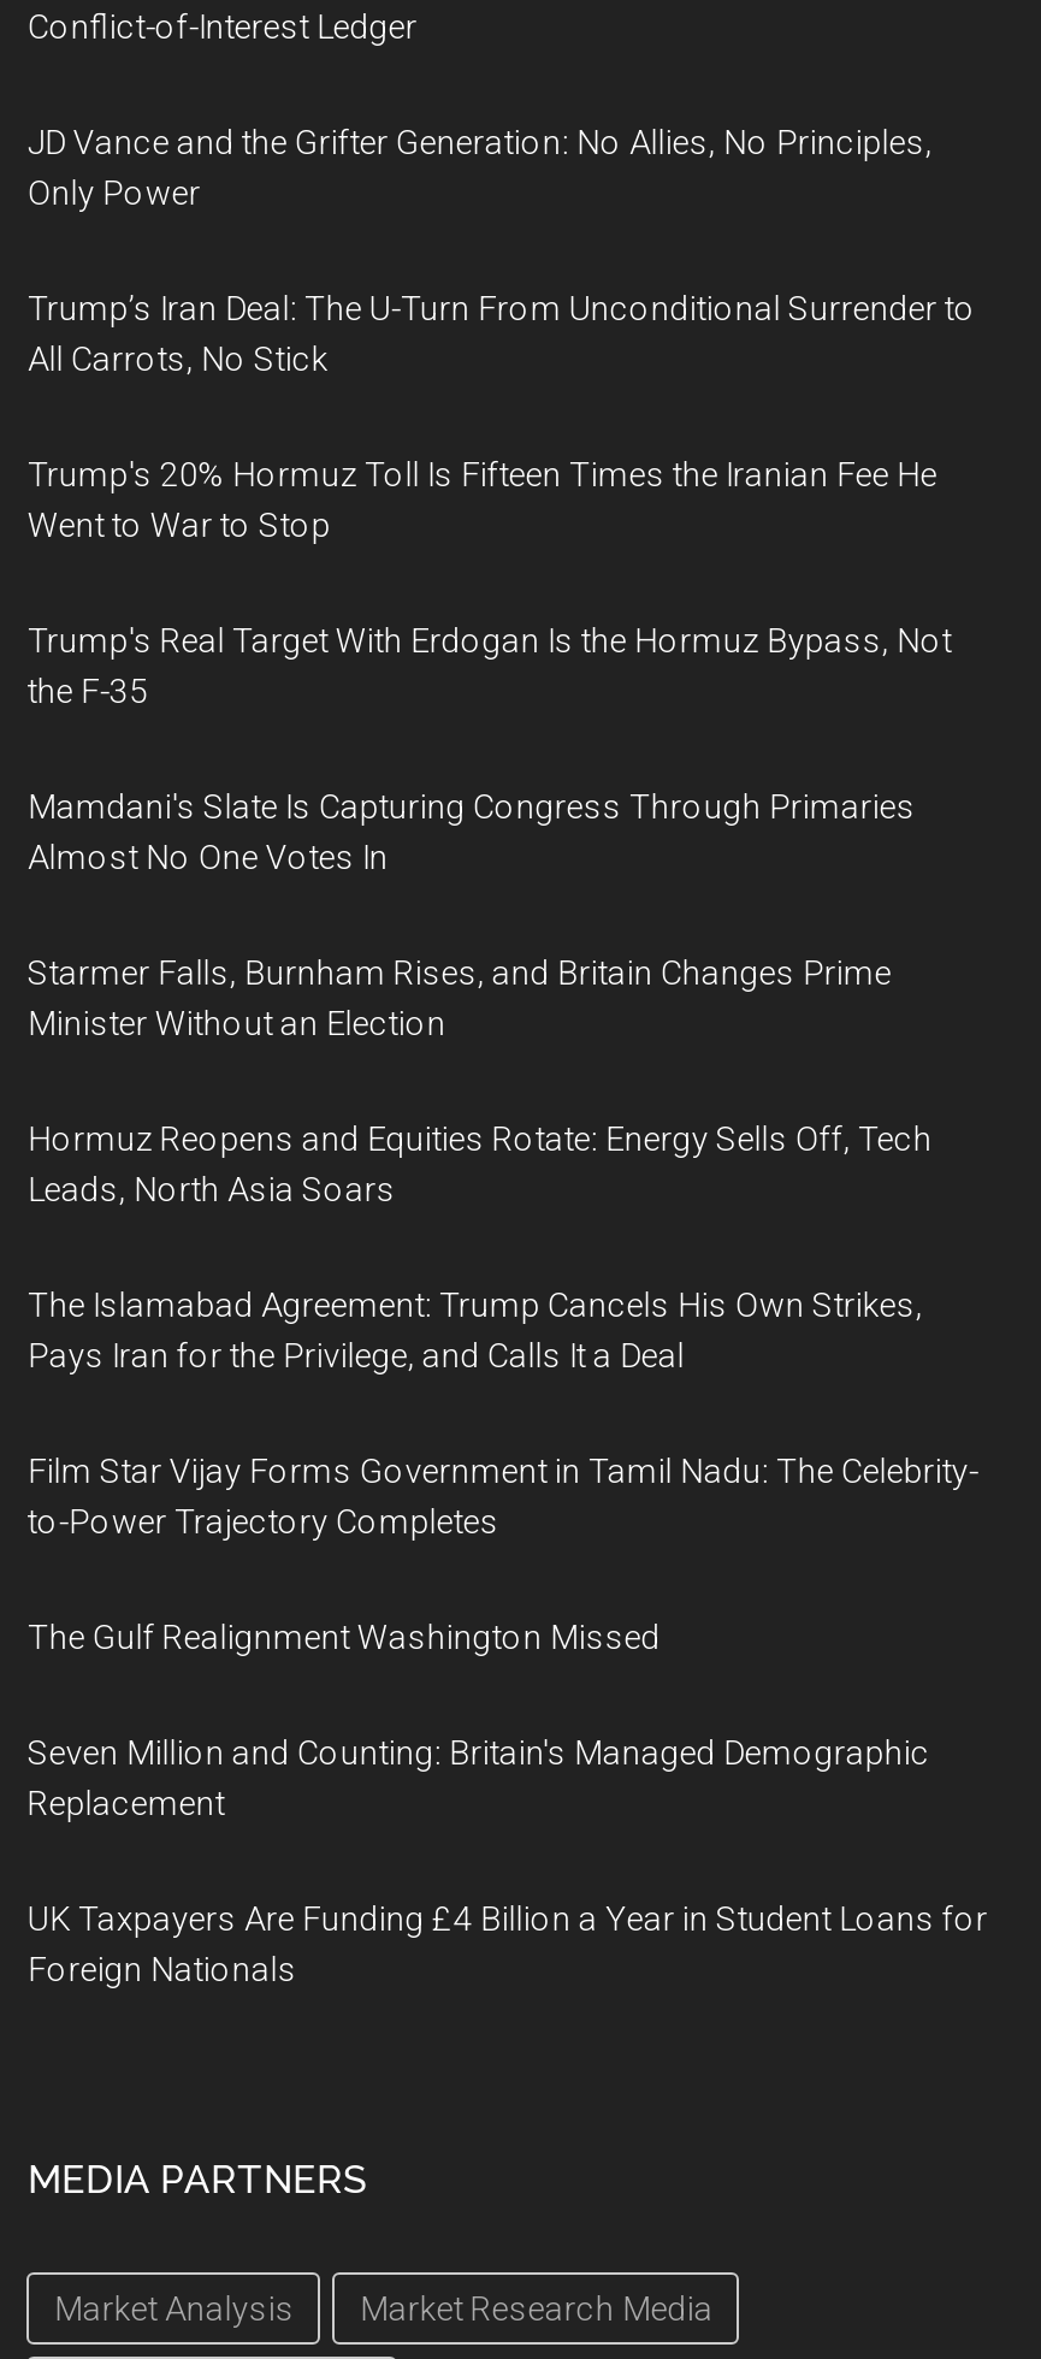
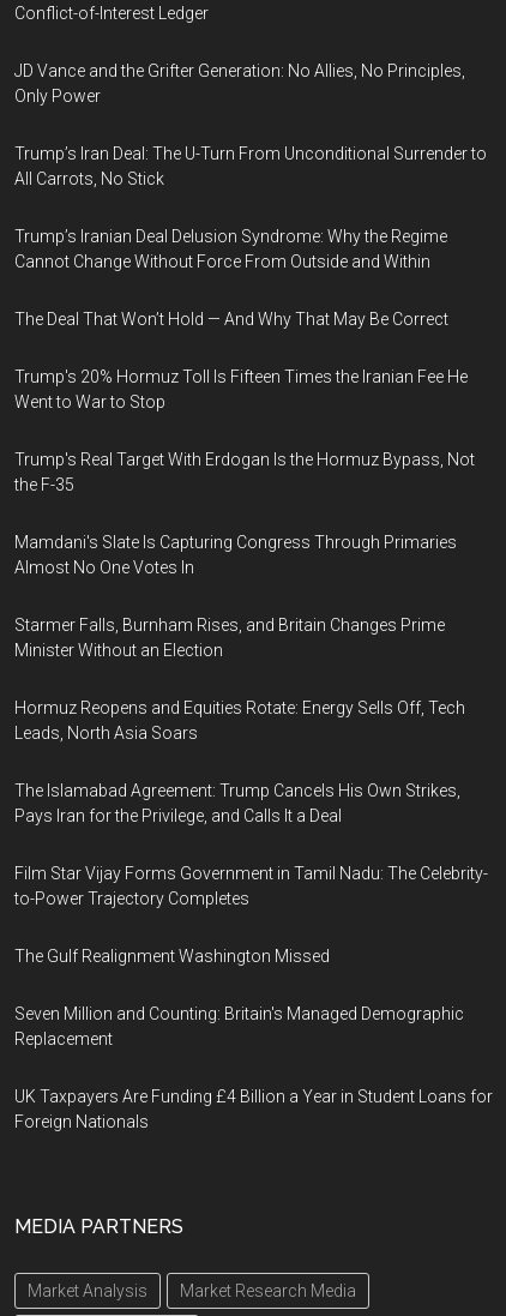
+ Trump’s Iranian Deal Delusion Syndrome: Why the Regime
+ Cannot Change Without Force From Outside and Within
+ The Deal That Won’t Hold — And Why That May Be Correct
